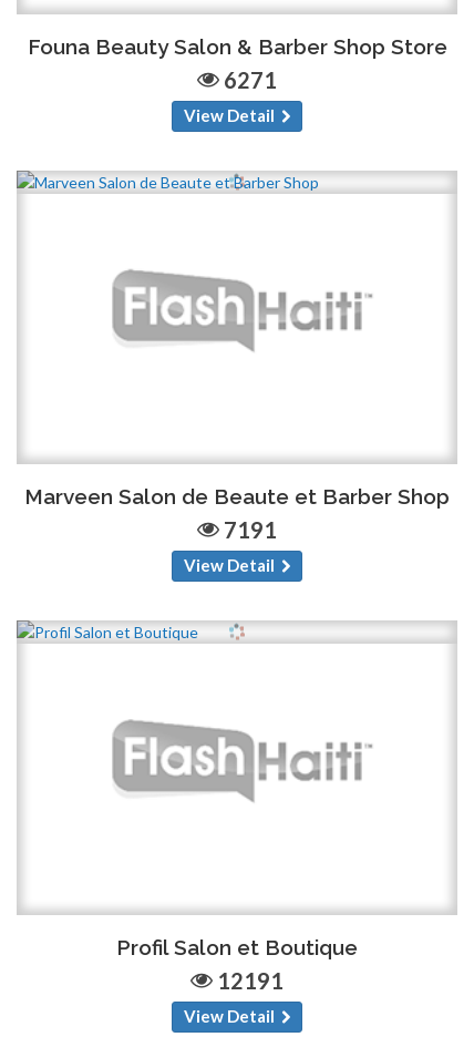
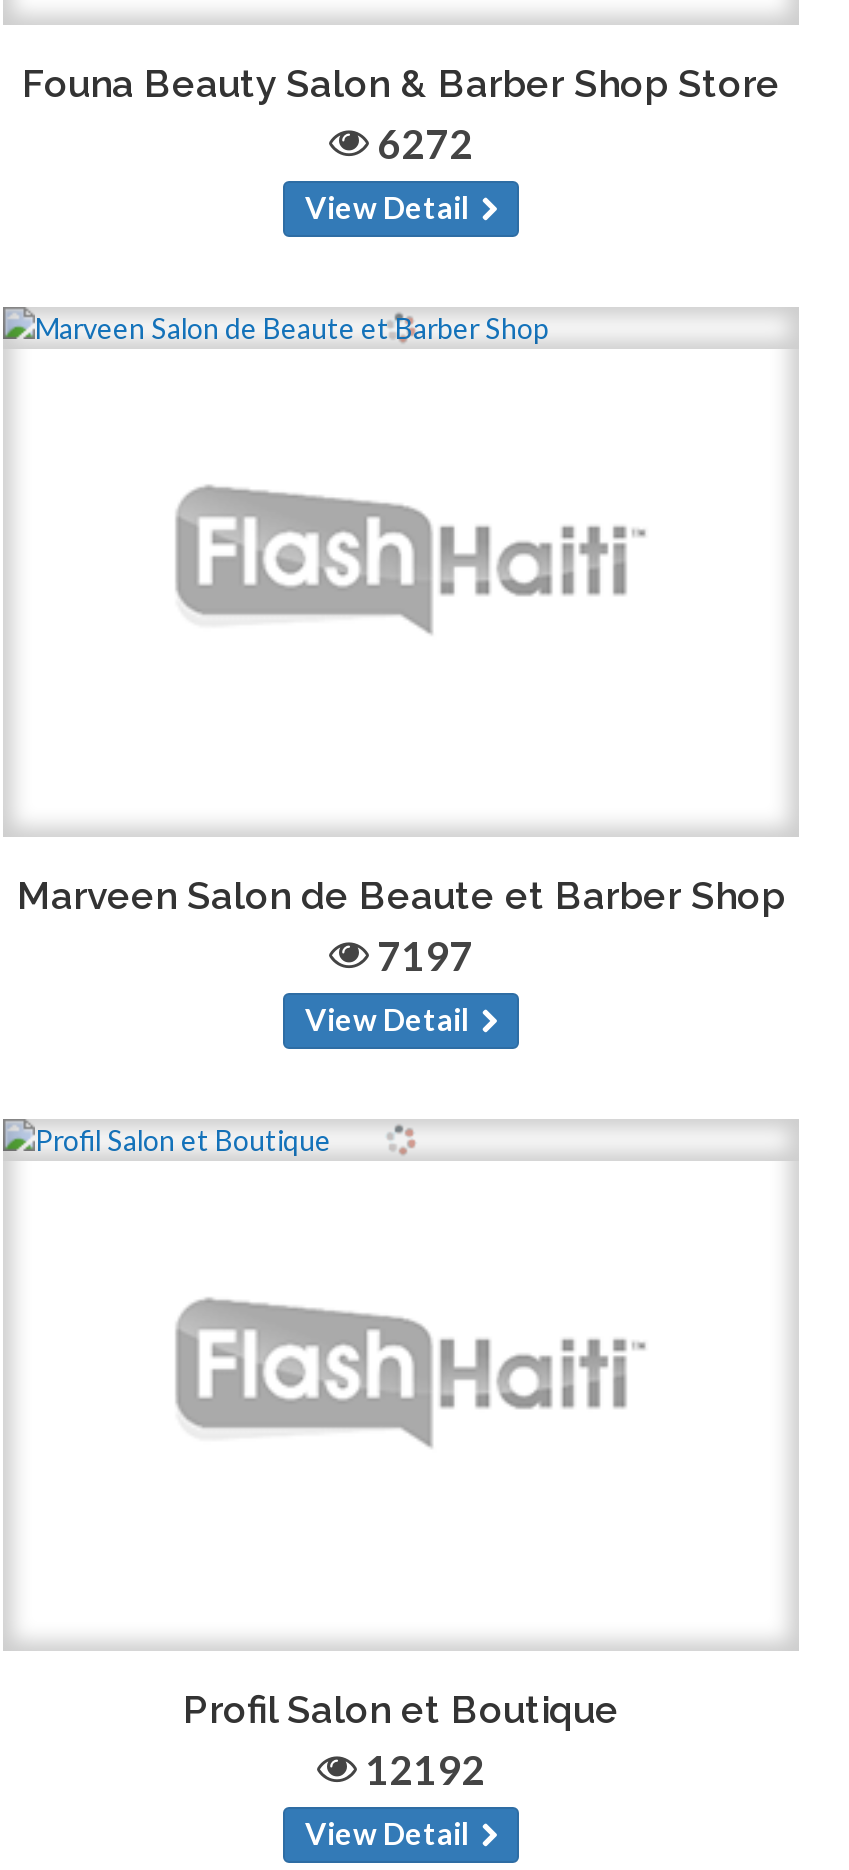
- 6271
+ 6272

- 7191
+ 7197

- 12191
+ 12192
